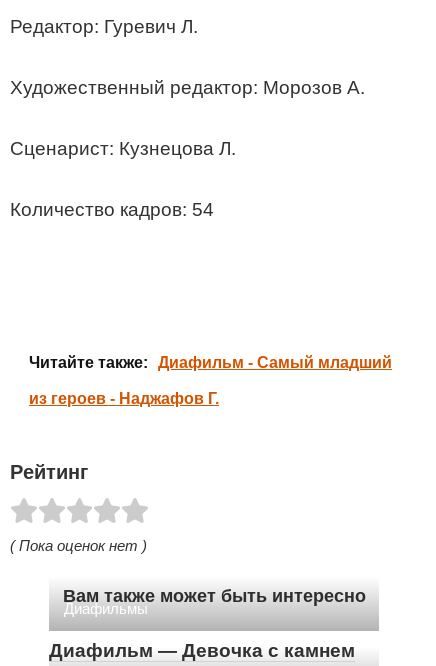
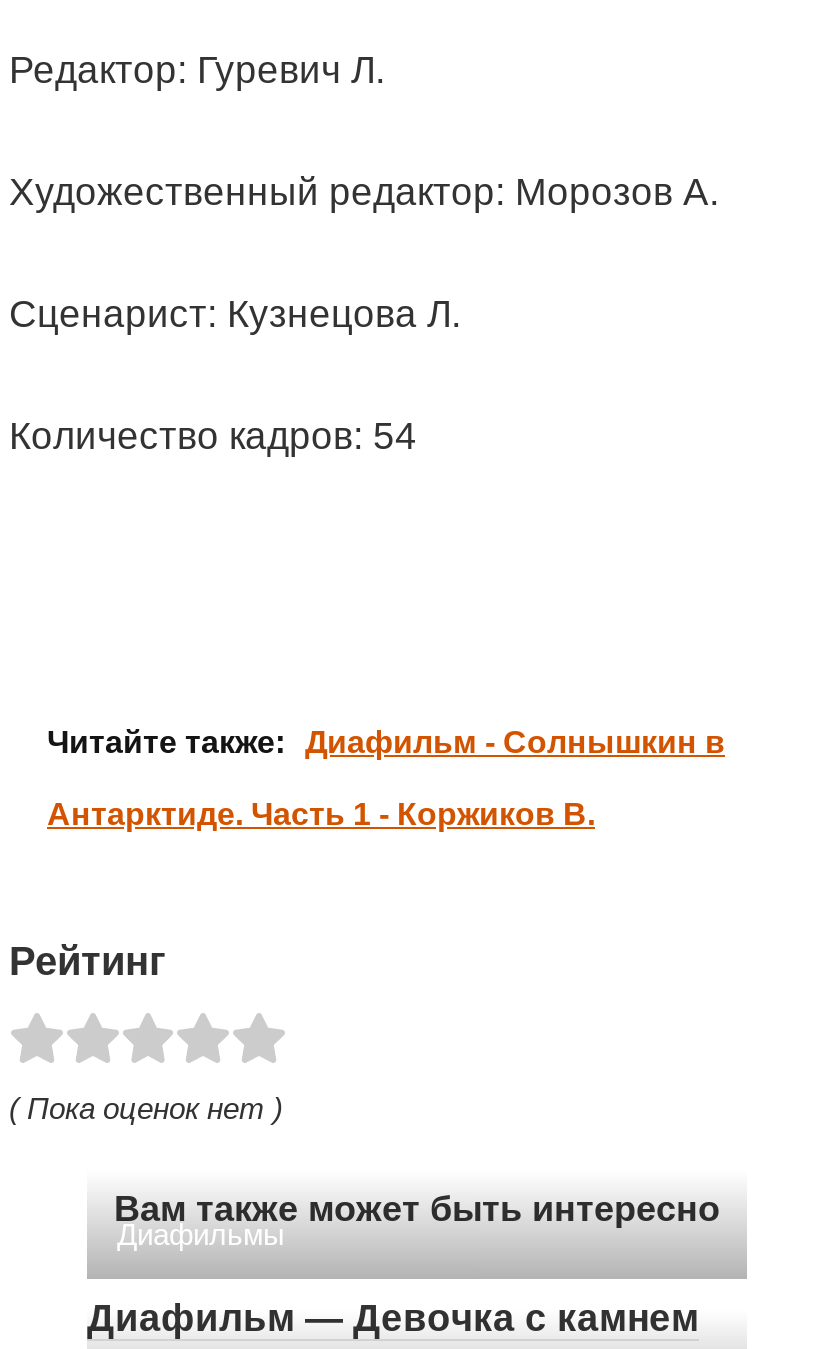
- Читайте также: Диафильм - Самый младший
+ Читайте также: Диафильм - Солнышкин в

- из героев - Наджафов Г.
+ Антарктиде. Часть 1 - Коржиков В.
